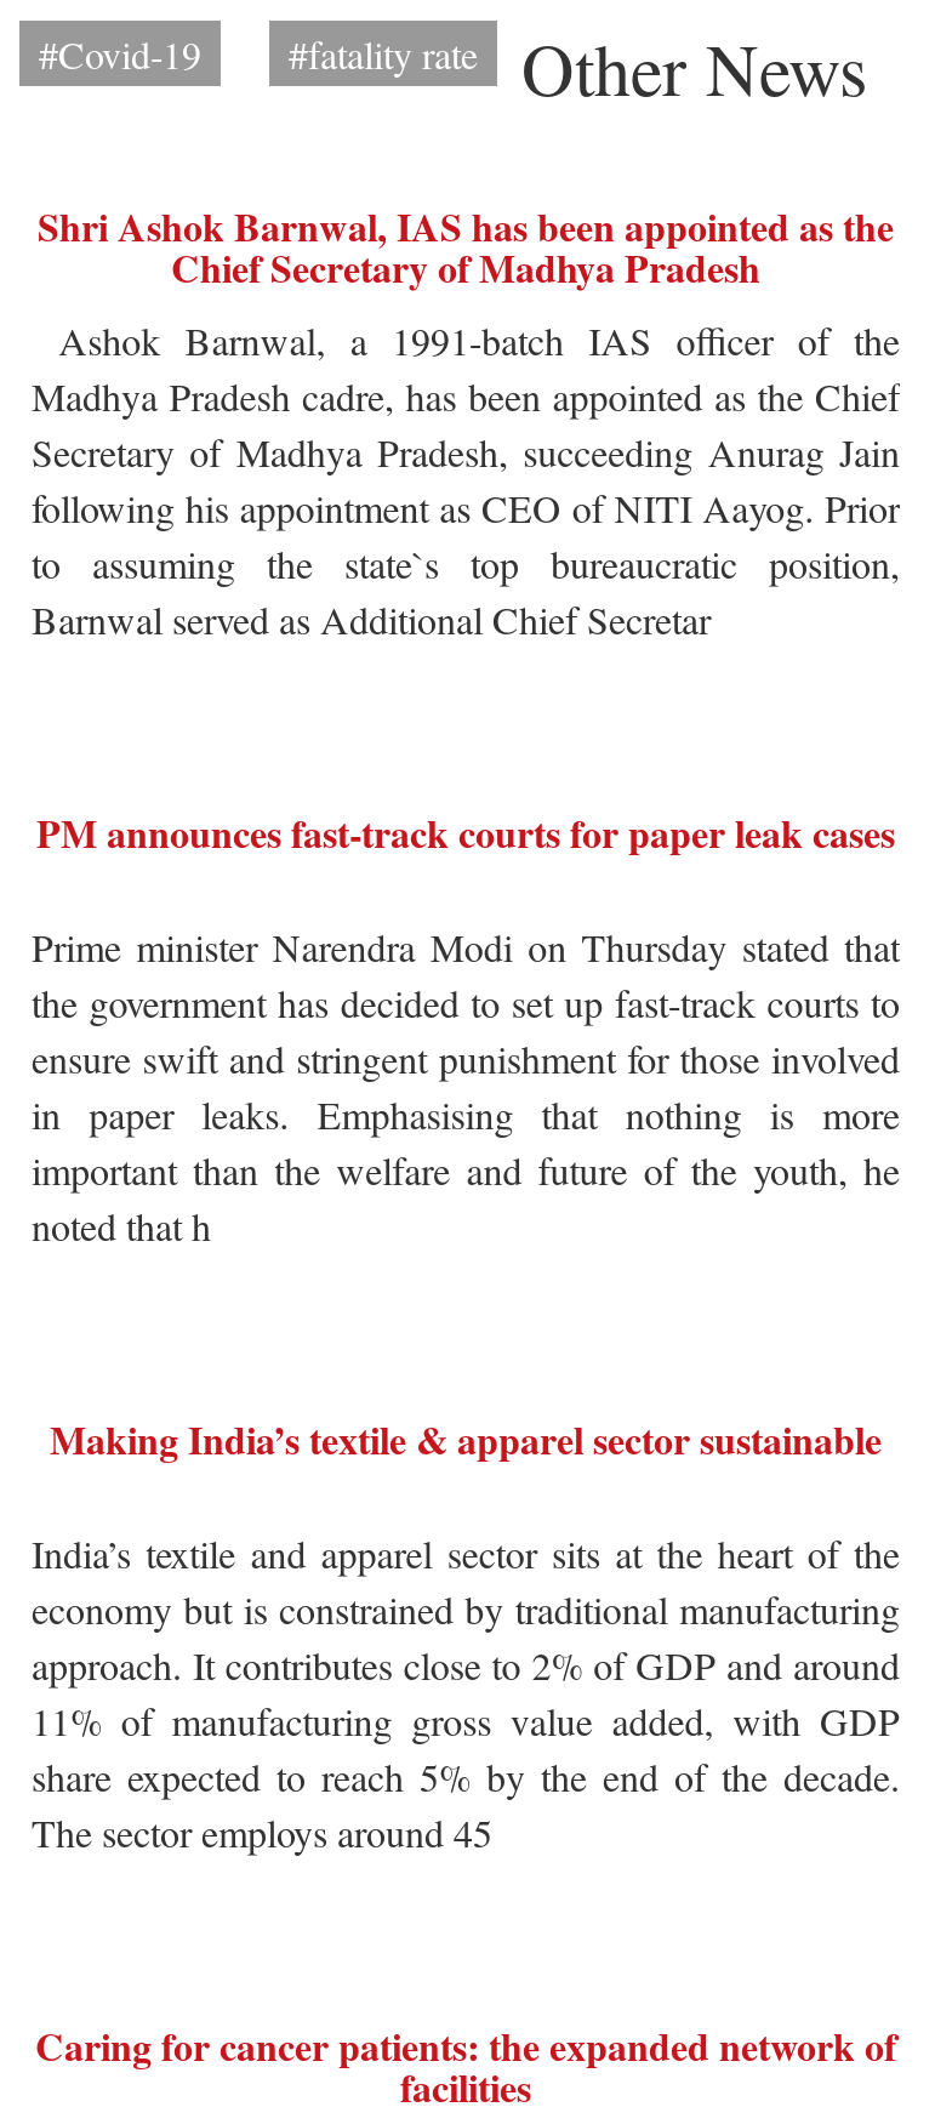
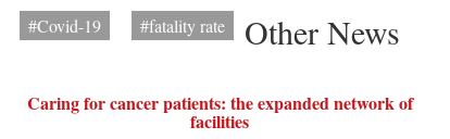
- Shri Ashok Barnwal, IAS has been appointed as the
- Chief Secretary of Madhya Pradesh
- Ashok Barnwal, a 1991-batch IAS officer of the
- Madhya Pradesh cadre, has been appointed as the Chief
- Secretary of Madhya Pradesh, succeeding Anurag Jain
- following his appointment as CEO of NITI Aayog. Prior
- to assuming the state`s top bureaucratic position,
- Barnwal served as Additional Chief Secretar

- PM announces fast-track courts for paper leak cases
- Prime minister Narendra Modi on Thursday stated that
- the government has decided to set up fast-track courts to
- ensure swift and stringent punishment for those involved
- in paper leaks. Emphasising that nothing is more
- important than the welfare and future of the youth, he
- noted that h

- Making India’s textile & apparel sector sustainable
- India’s textile and apparel sector sits at the heart of the
- economy but is constrained by traditional manufacturing
- approach. It contributes close to 2% of GDP and around
- 11% of manufacturing gross value added, with GDP
- share expected to reach 5% by the end of the decade.
- The sector employs around 45
